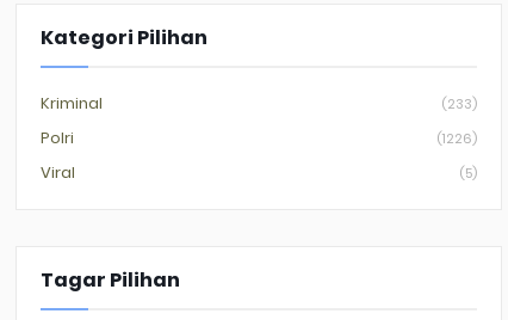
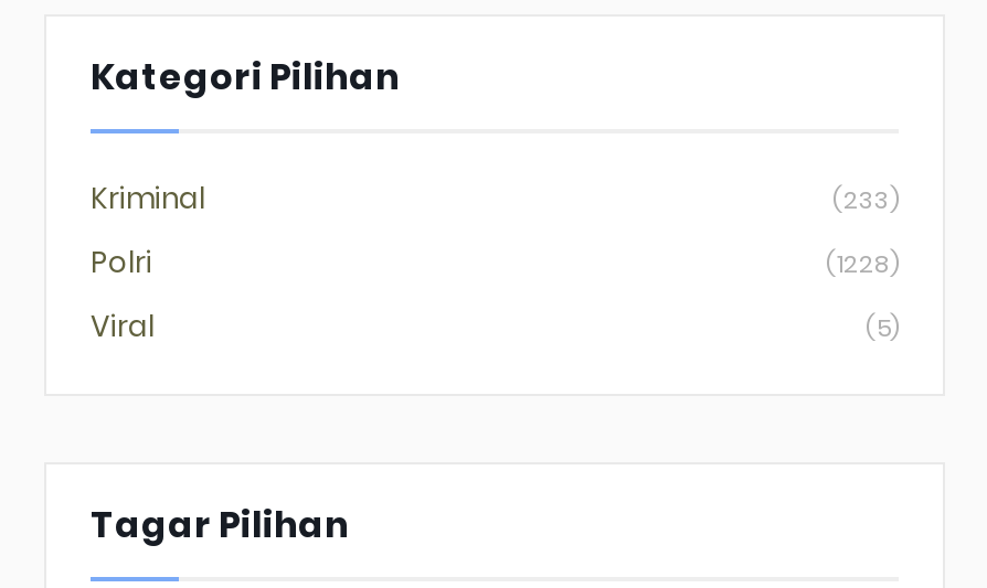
- (1226)
+ (1228)
